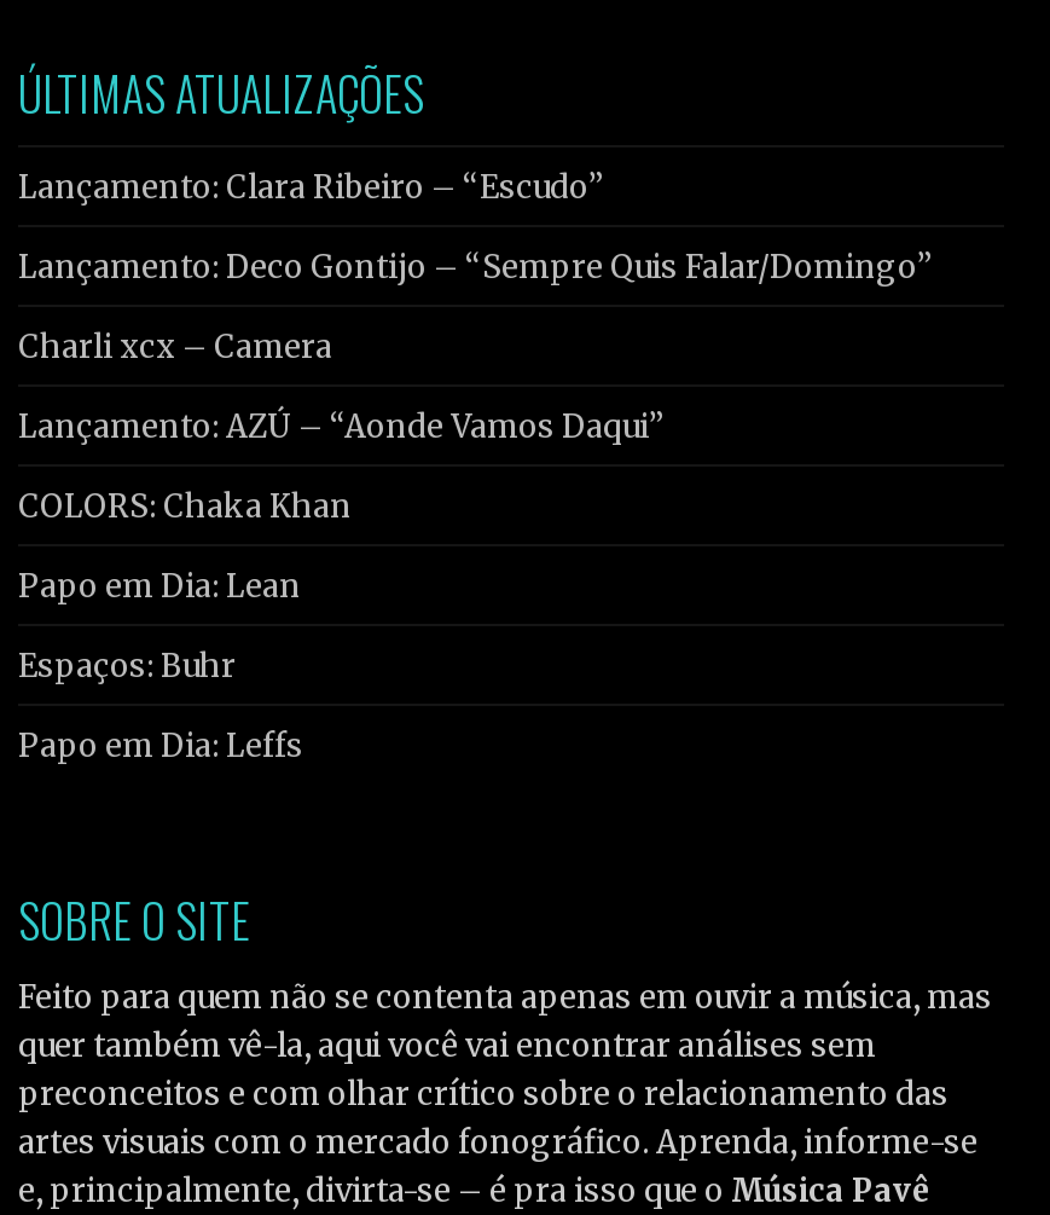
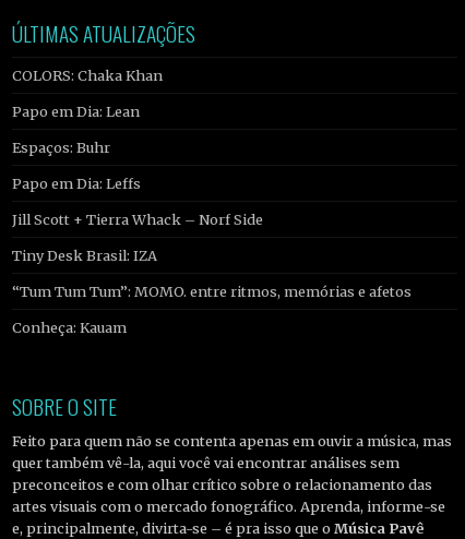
- Lançamento: Clara Ribeiro – “Escudo”
- Lançamento: Deco Gontijo – “Sempre Quis Falar/Domingo”
- Charli xcx – Camera
- Lançamento: AZÚ – “Aonde Vamos Daqui”

moved up: COLORS: Chaka Khan | Papo em Dia: Lean | Espaços: Buhr | Papo em Dia: Leffs

+ Jill Scott + Tierra Whack – Norf Side
+ Tiny Desk Brasil: IZA
+ “Tum Tum Tum”: MOMO. entre ritmos, memórias e afetos
+ Conheça: Kauam
